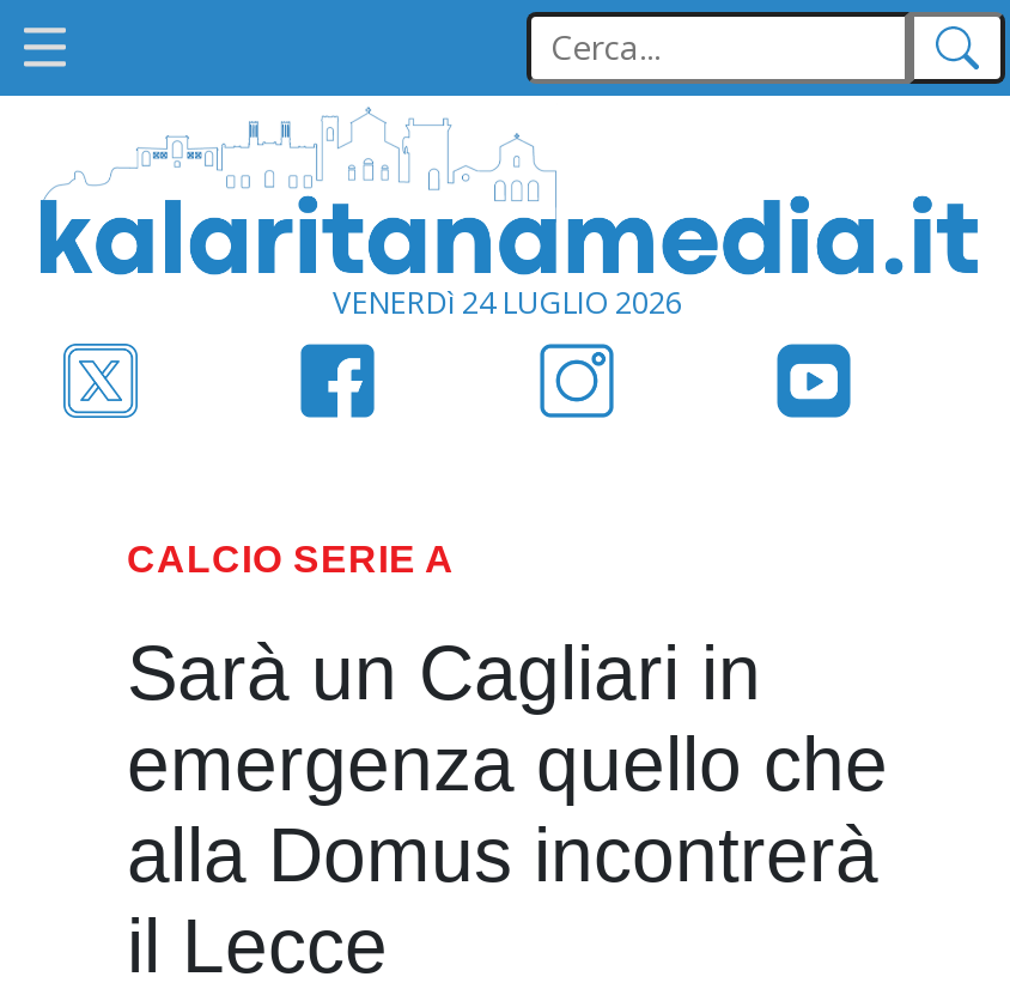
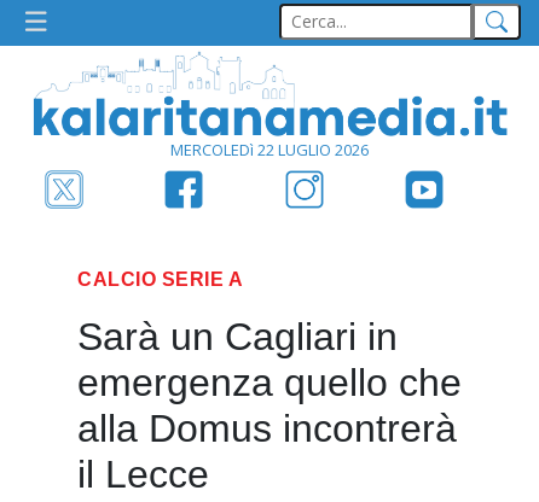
- VENERDì 24 LUGLIO 2026
+ MERCOLEDì 22 LUGLIO 2026
